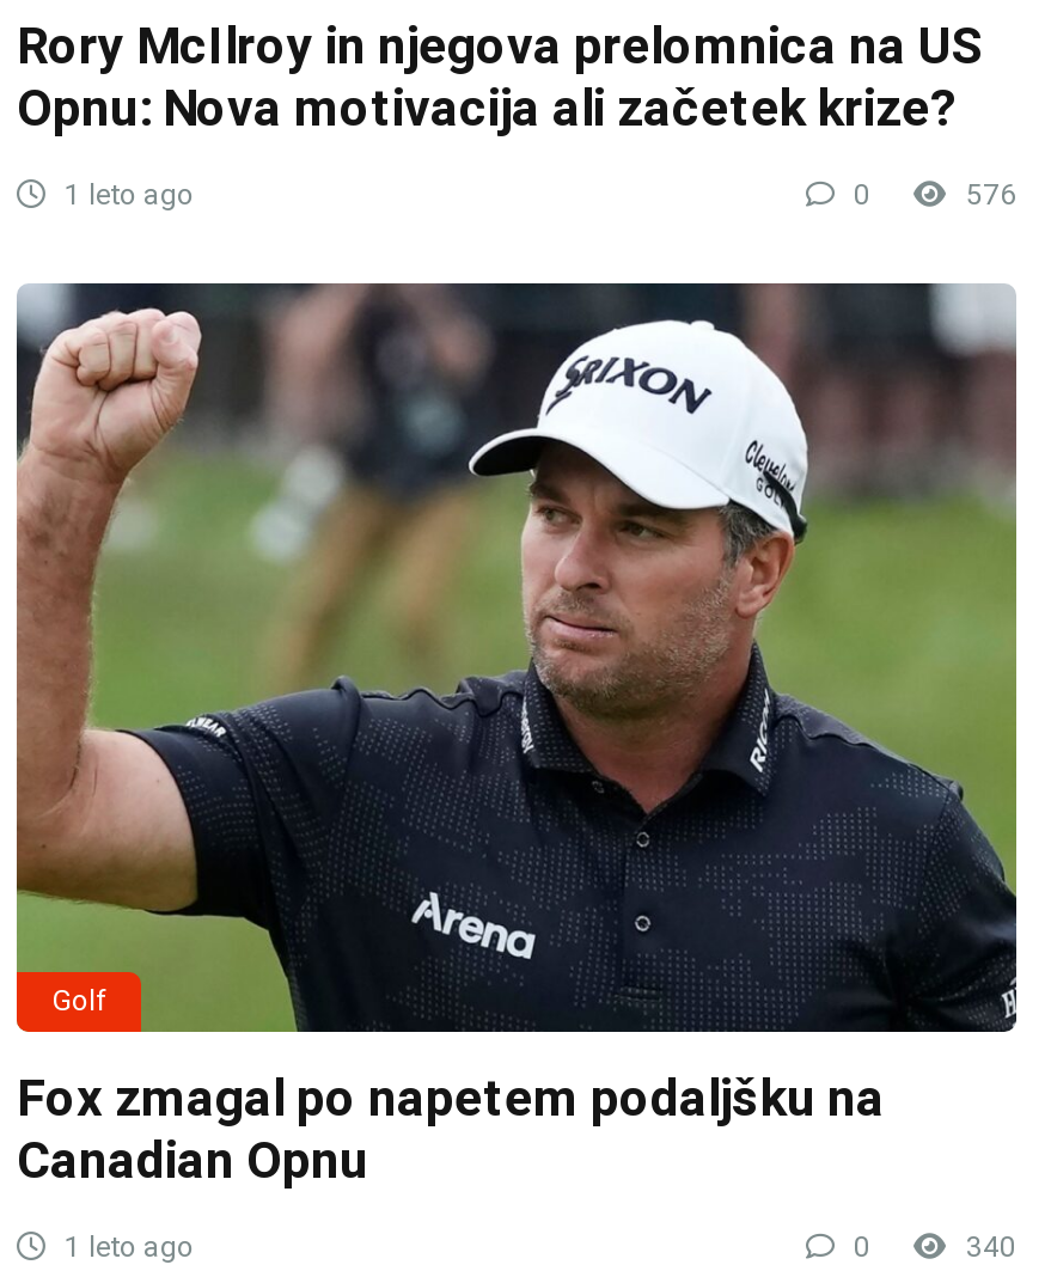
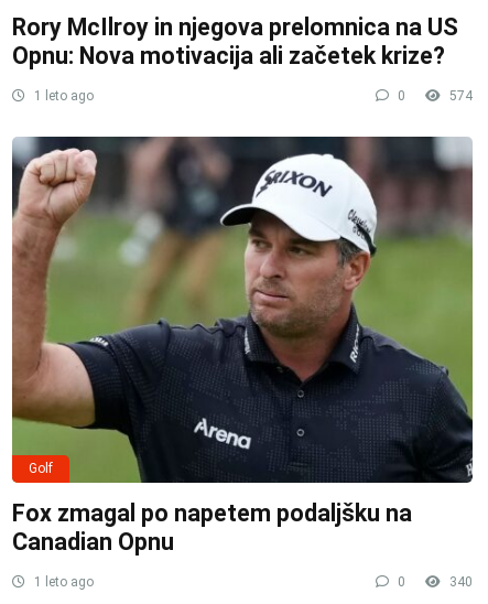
- 576
+ 574
